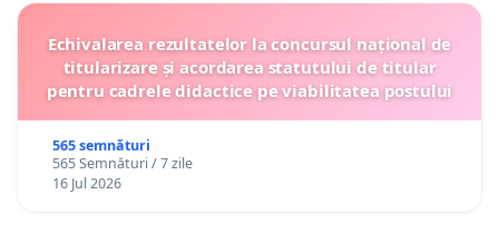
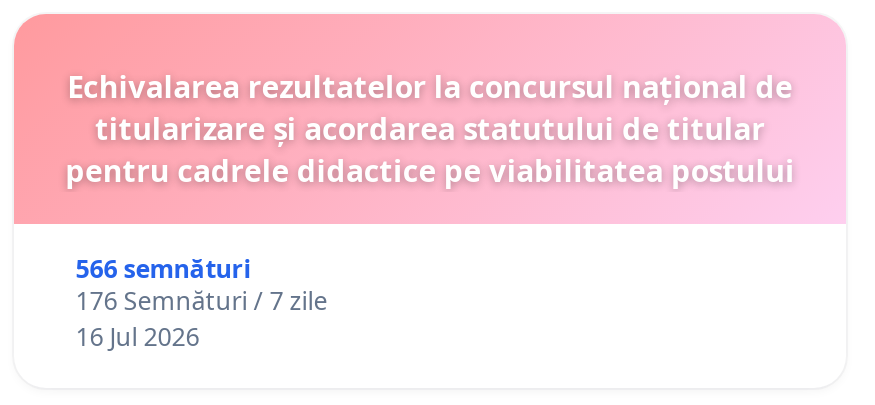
- 565 semnături
+ 566 semnături

- 565 Semnături / 7 zile
+ 176 Semnături / 7 zile
